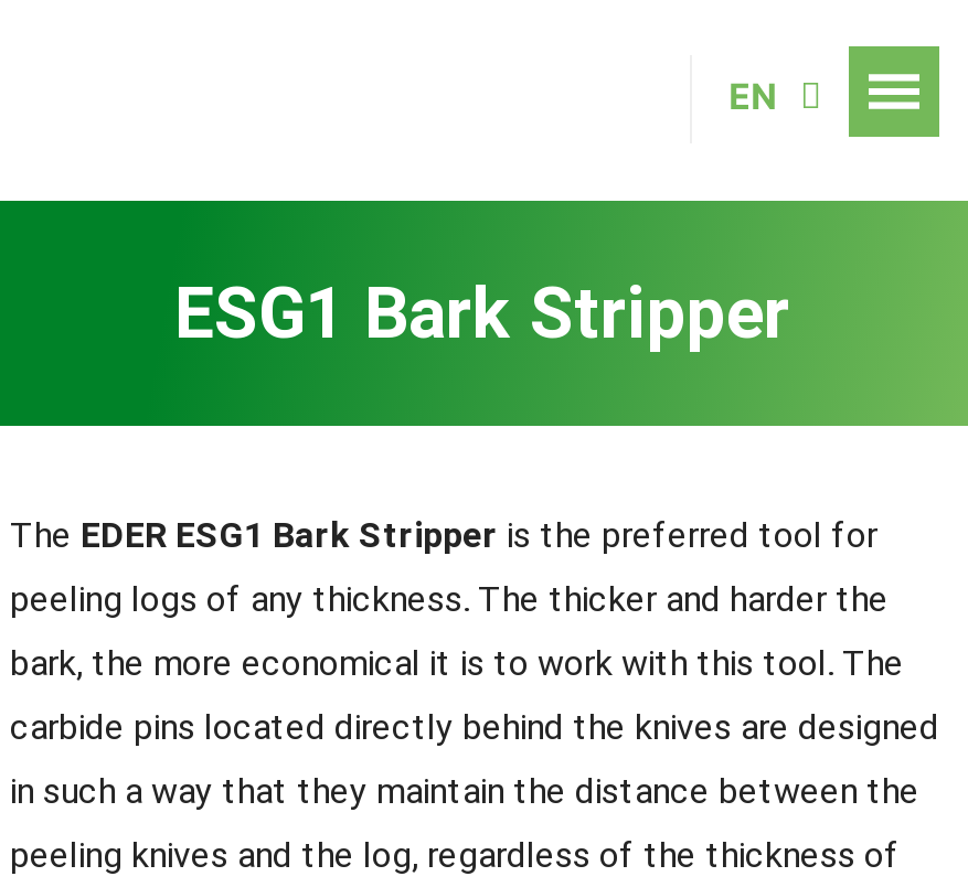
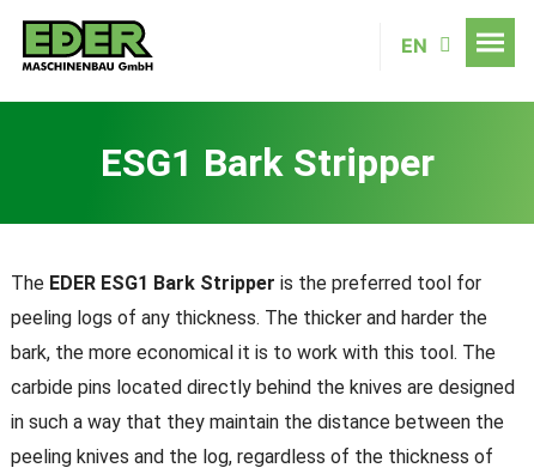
+ [image]
